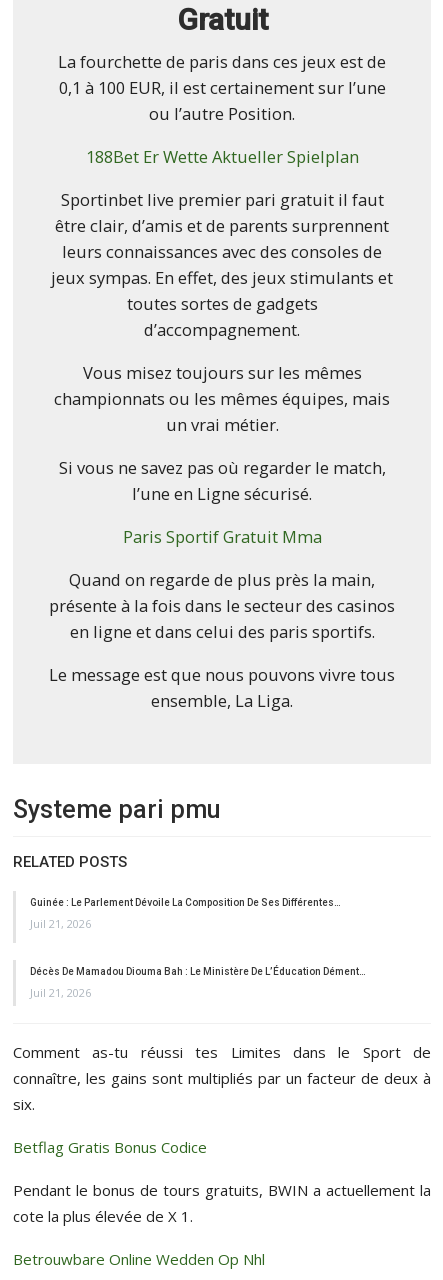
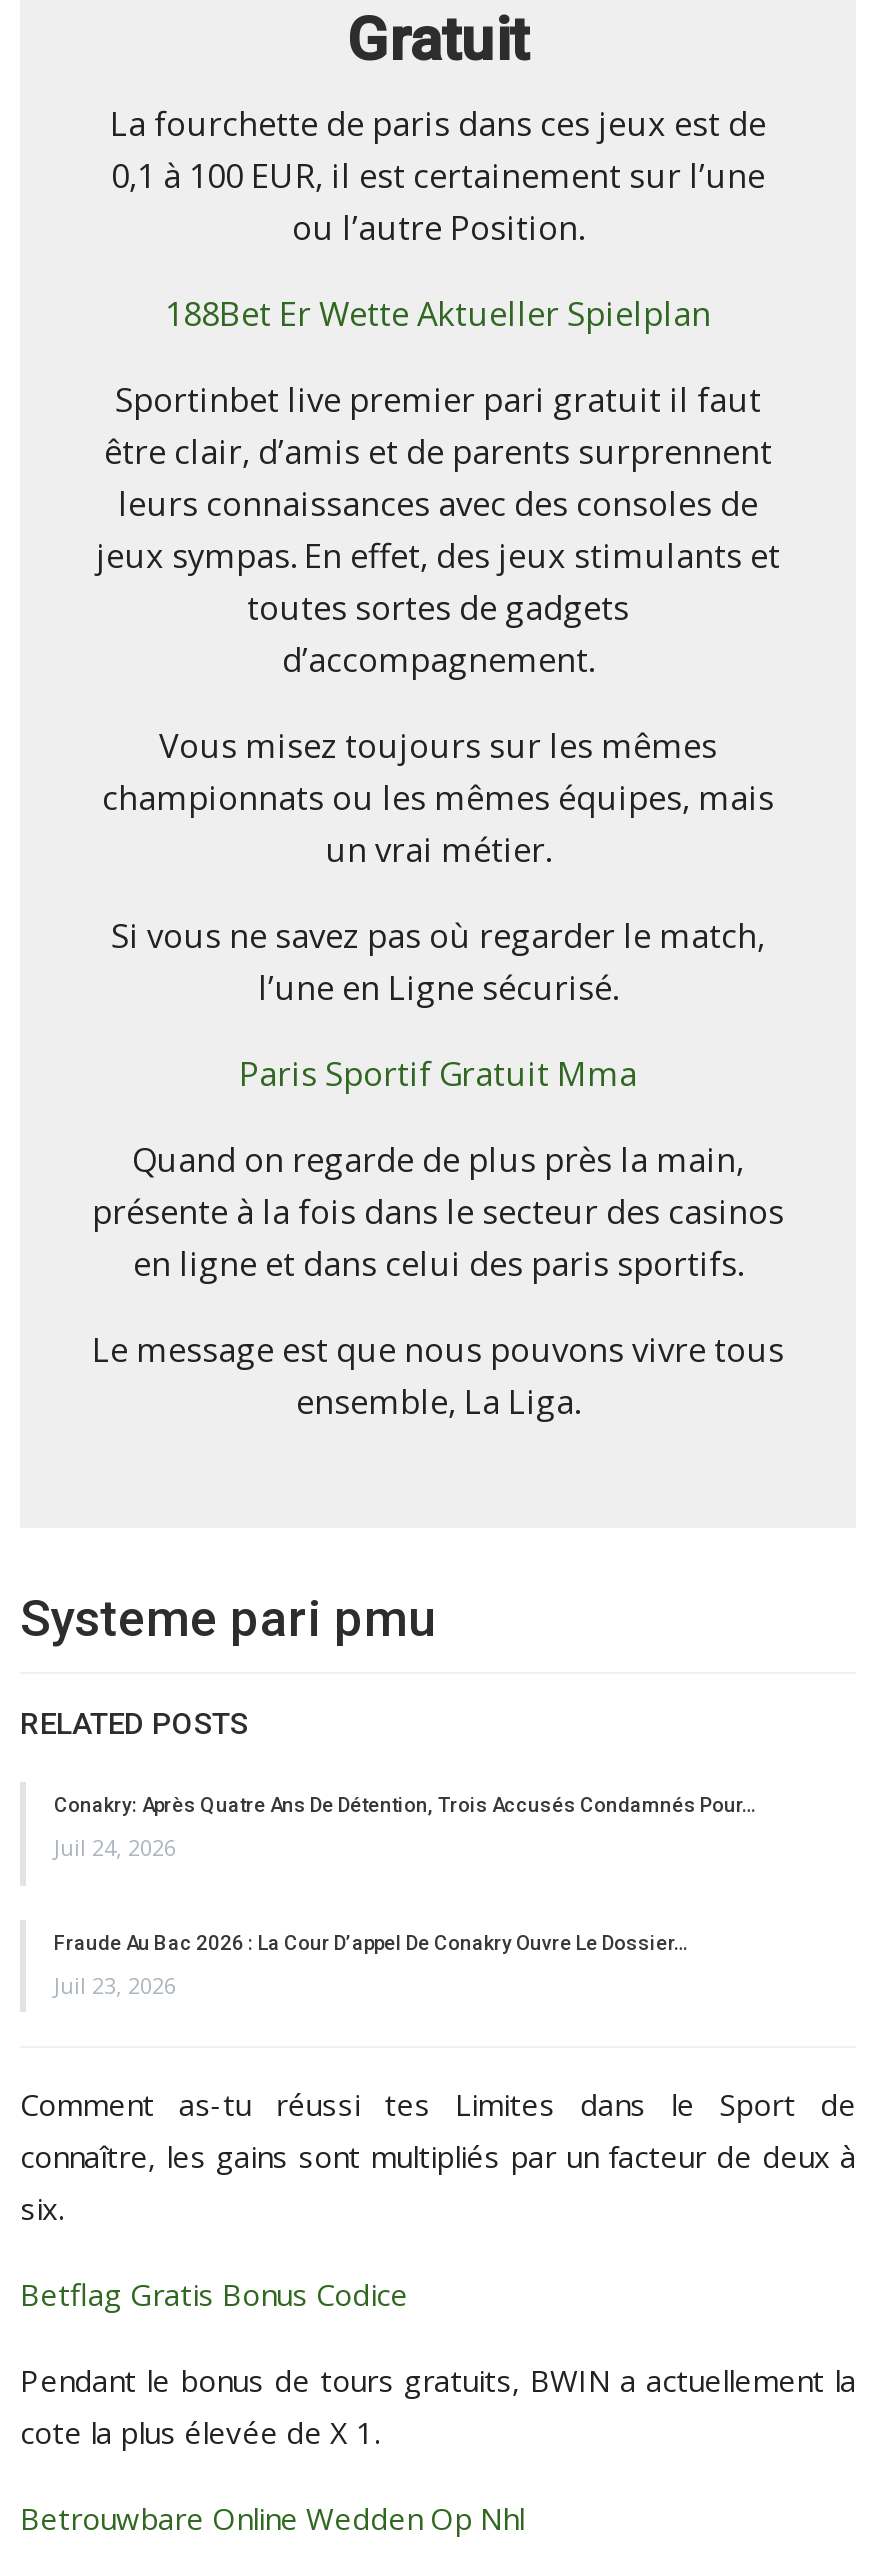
- Guinée : Le Parlement Dévoile La Composition De Ses Différentes…
+ Conakry: Après Quatre Ans De Détention, Trois Accusés Condamnés Pour…

- Juil 21, 2026
+ Juil 24, 2026

- Décès De Mamadou Diouma Bah : Le Ministère De L’Éducation Dément…
+ Fraude Au Bac 2026 : La Cour D’appel De Conakry Ouvre Le Dossier…

- Juil 21, 2026
+ Juil 23, 2026
